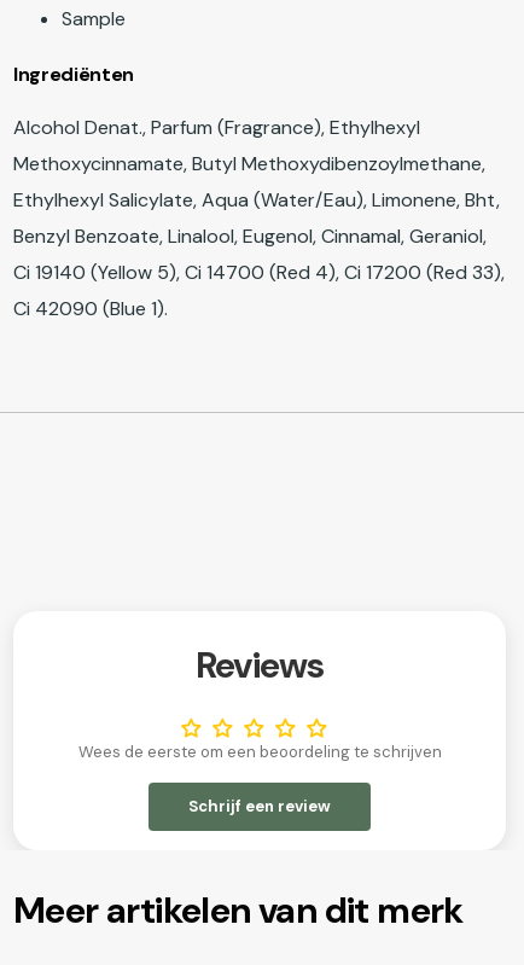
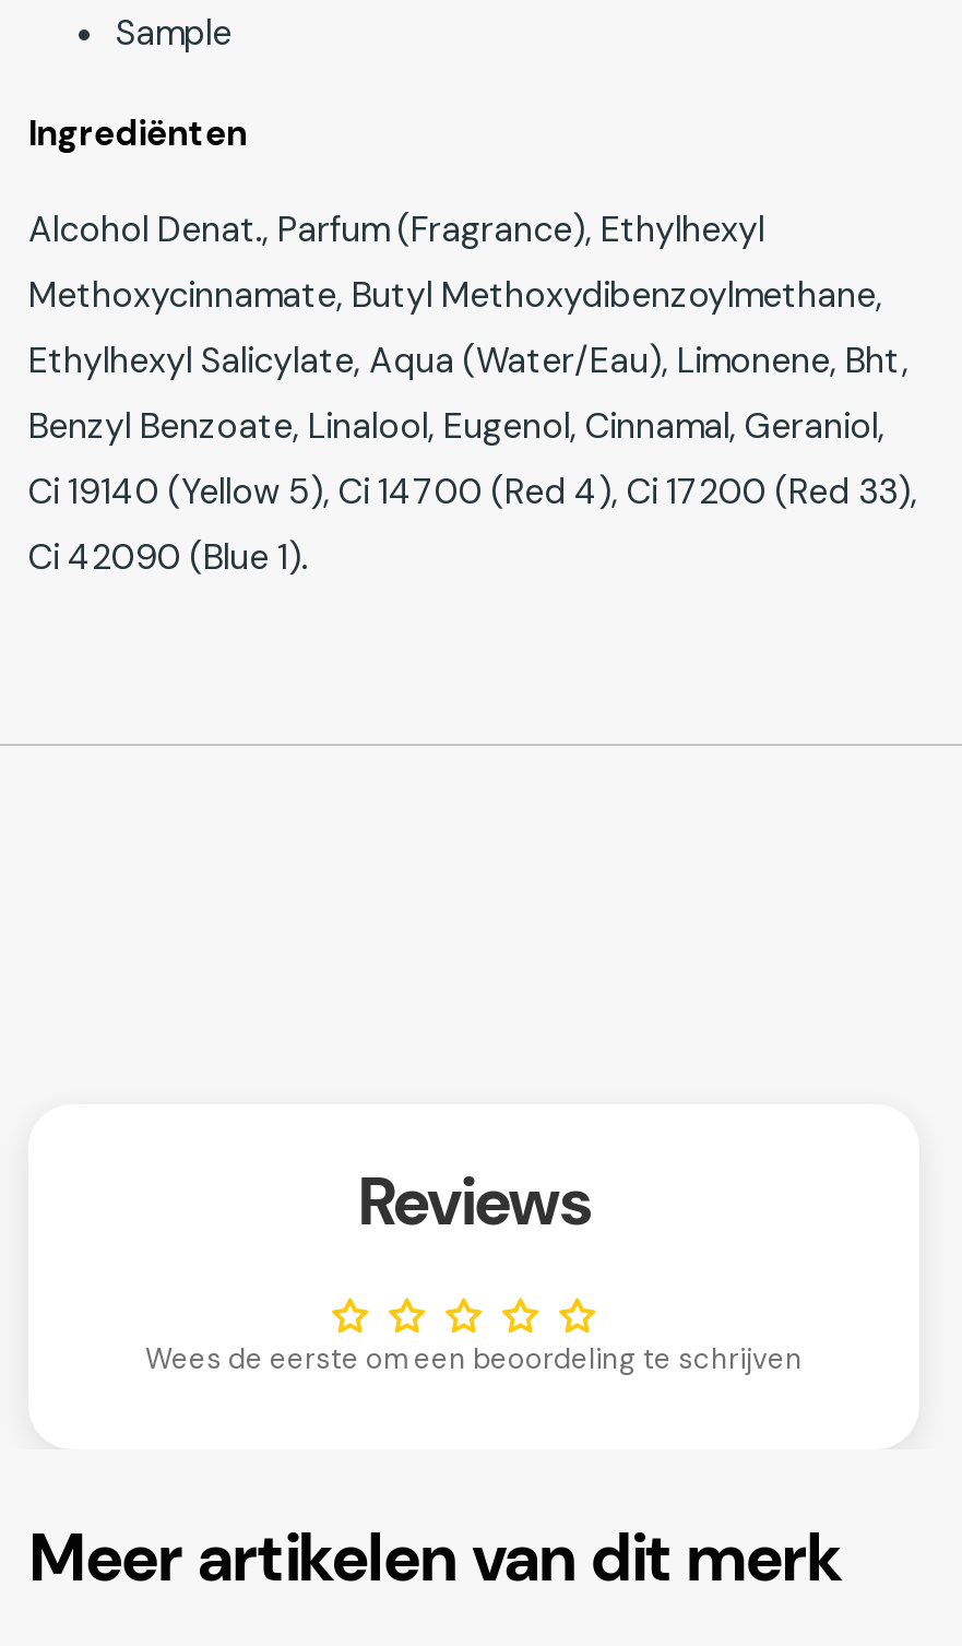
- Schrijf een review
